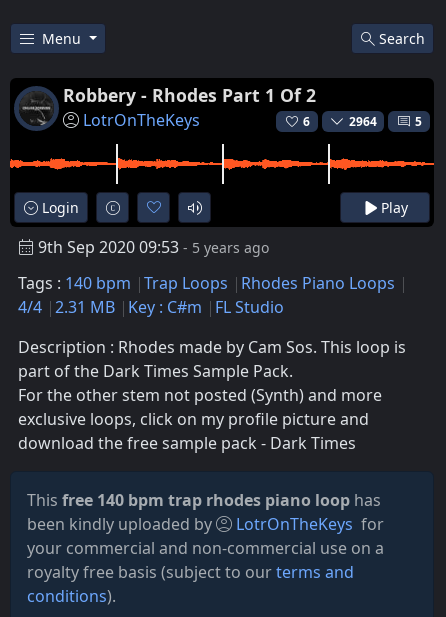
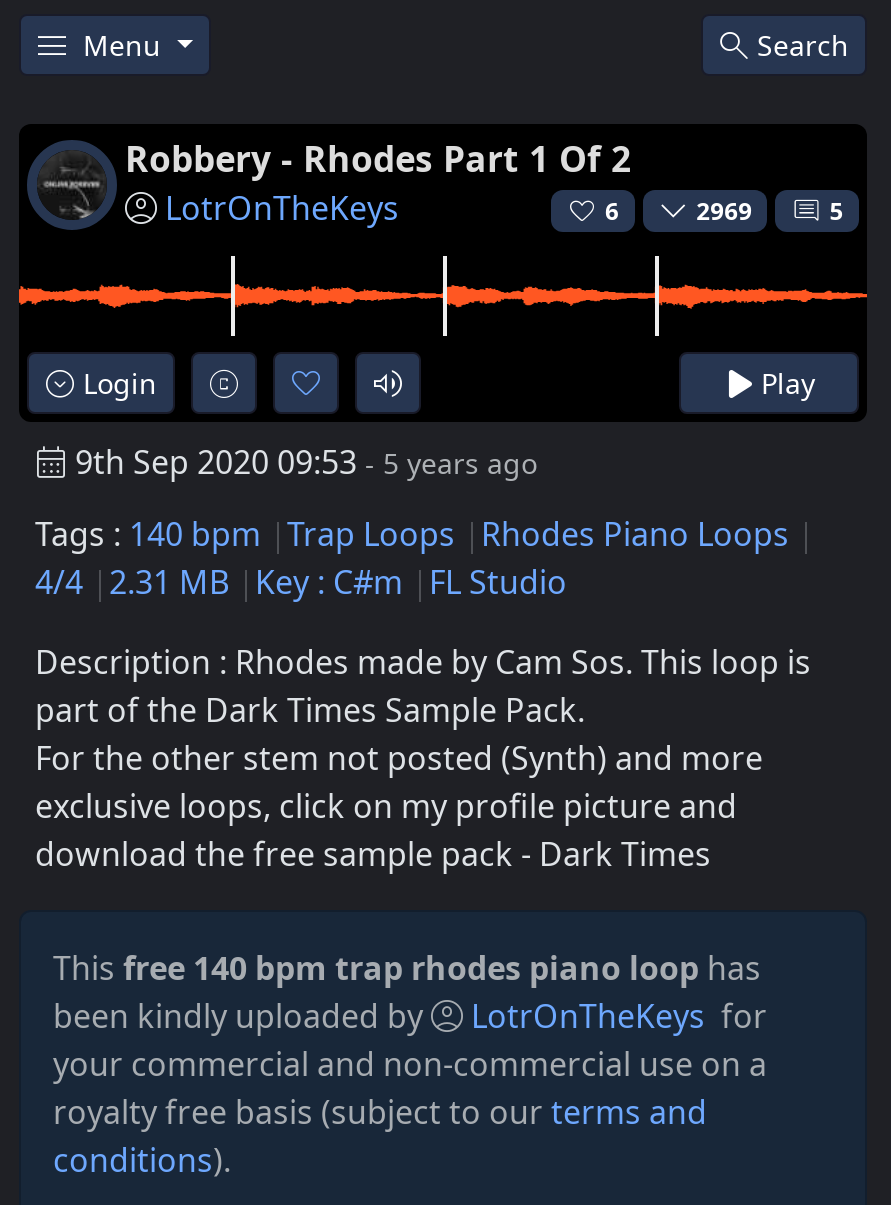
- 2964
+ 2969
